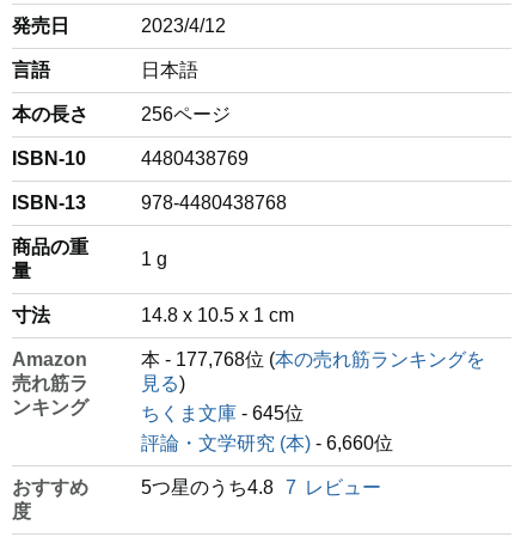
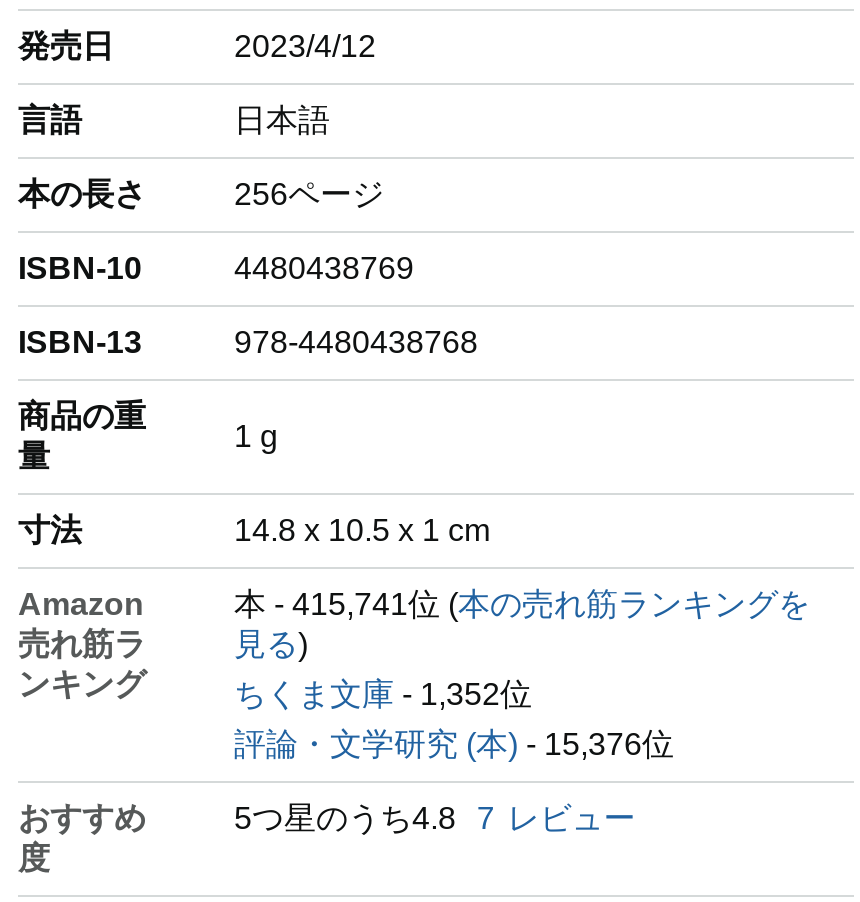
- 本 - 177,768位 (本の売れ筋ランキングを
+ 本 - 415,741位 (本の売れ筋ランキングを

- ちくま文庫- 645位
+ ちくま文庫- 1,352位

- 評論・文学研究 (本) - 6,660位
+ 評論・文学研究 (本) - 15,376位
